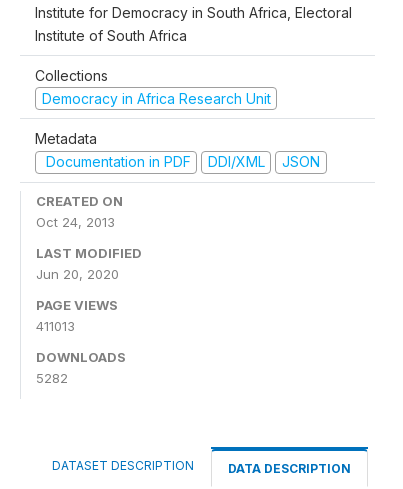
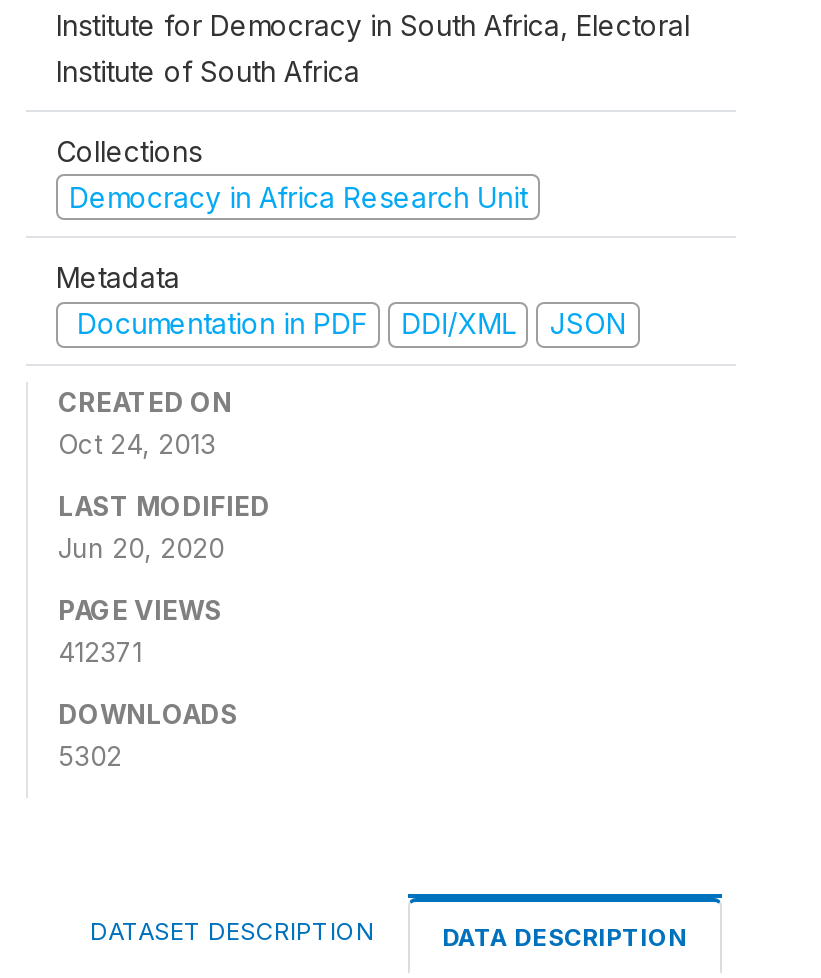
- 411013
+ 412371

- 5282
+ 5302
